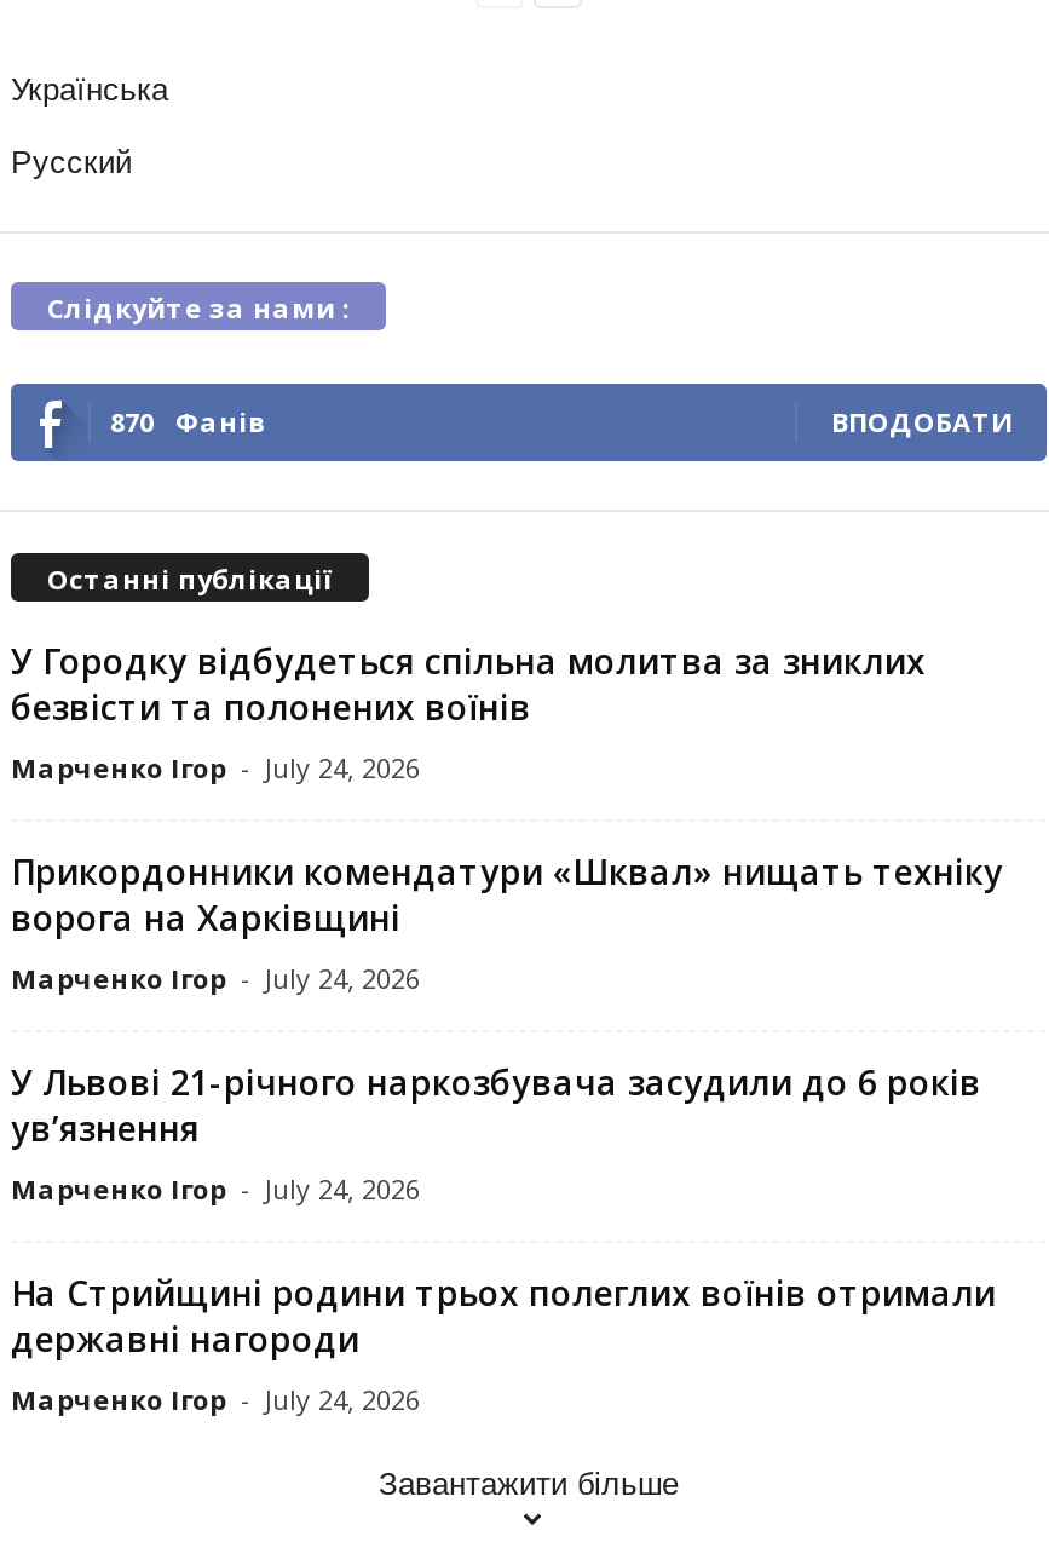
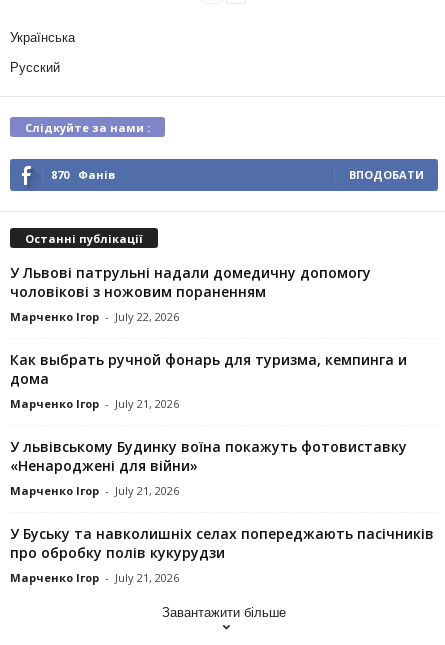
- У Городку відбудеться спільна молитва за зниклих
- безвісти та полонених воїнів
- Марченко Ігор - July 24, 2026
+ У Львові патрульні надали домедичну допомогу
+ чоловікові з ножовим пораненням
+ Марченко Ігор - July 22, 2026

- Прикордонники комендатури «Шквал» нищать техніку
- ворога на Харківщині
- Марченко Ігор - July 24, 2026
+ Как выбрать ручной фонарь для туризма, кемпинга и
+ дома
+ Марченко Ігор - July 21, 2026

- У Львові 21-річного наркозбувача засудили до 6 років
- ув’язнення
- Марченко Ігор - July 24, 2026
+ У львівському Будинку воїна покажуть фотовиставку
+ «Ненароджені для війни»
+ Марченко Ігор - July 21, 2026

- На Стрийщині родини трьох полеглих воїнів отримали
- державні нагороди
- Марченко Ігор - July 24, 2026
+ У Буську та навколишніх селах попереджають пасічників
+ про обробку полів кукурудзи
+ Марченко Ігор - July 21, 2026
